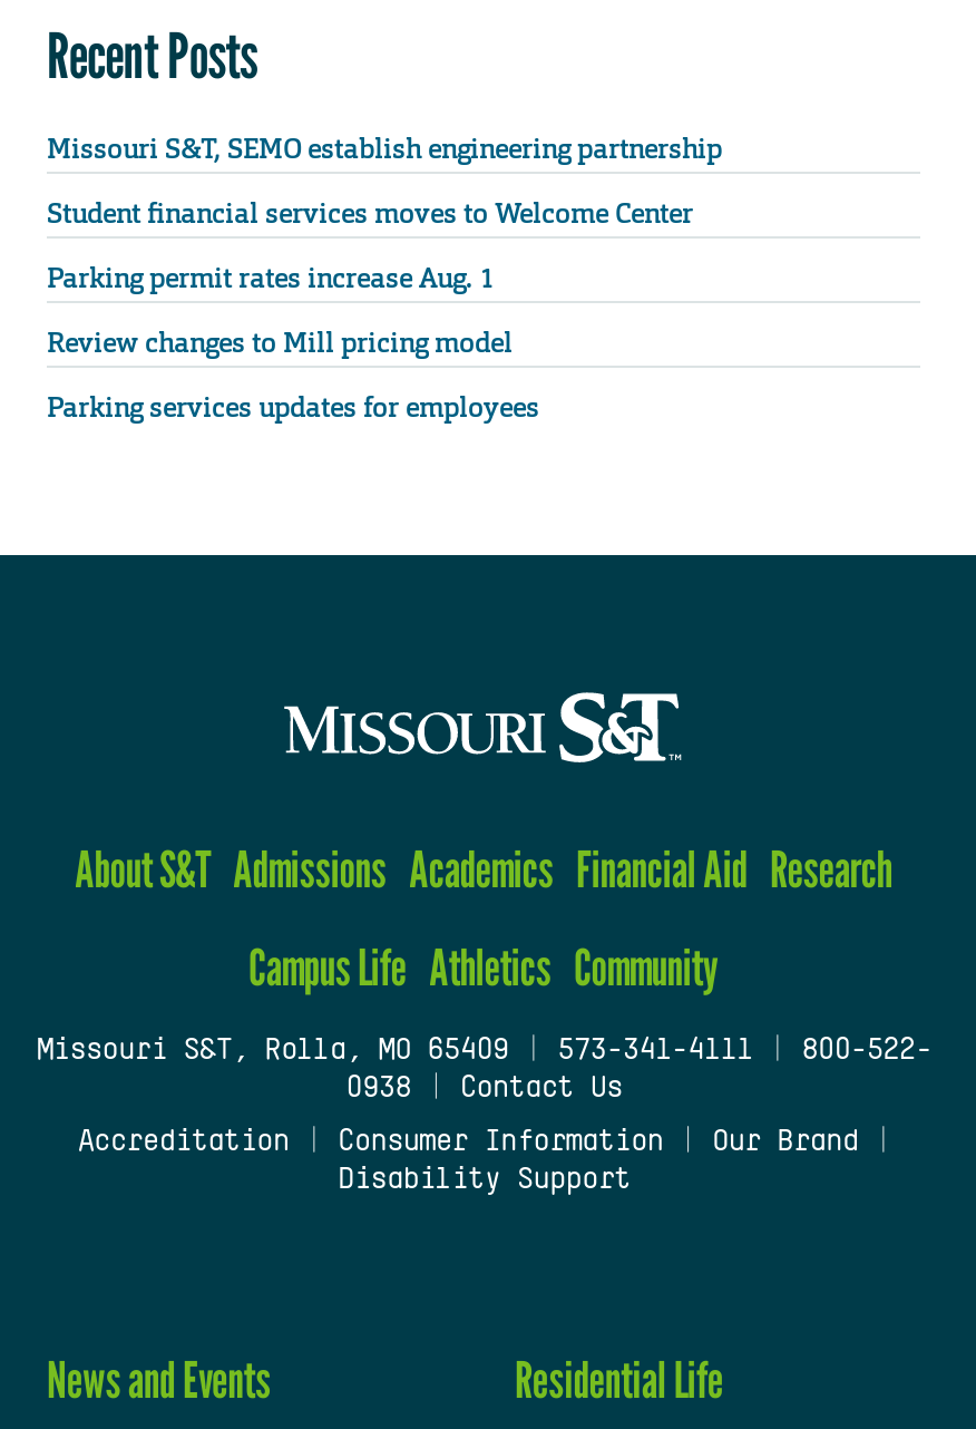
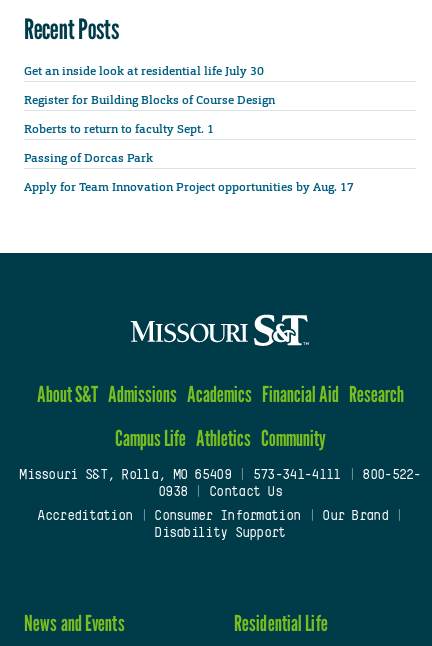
- Missouri S&T, SEMO establish engineering partnership
+ Get an inside look at residential life July 30

- Student financial services moves to Welcome Center
+ Register for Building Blocks of Course Design

- Parking permit rates increase Aug. 1
+ Roberts to return to faculty Sept. 1

- Review changes to Mill pricing model
+ Passing of Dorcas Park

- Parking services updates for employees
+ Apply for Team Innovation Project opportunities by Aug. 17
